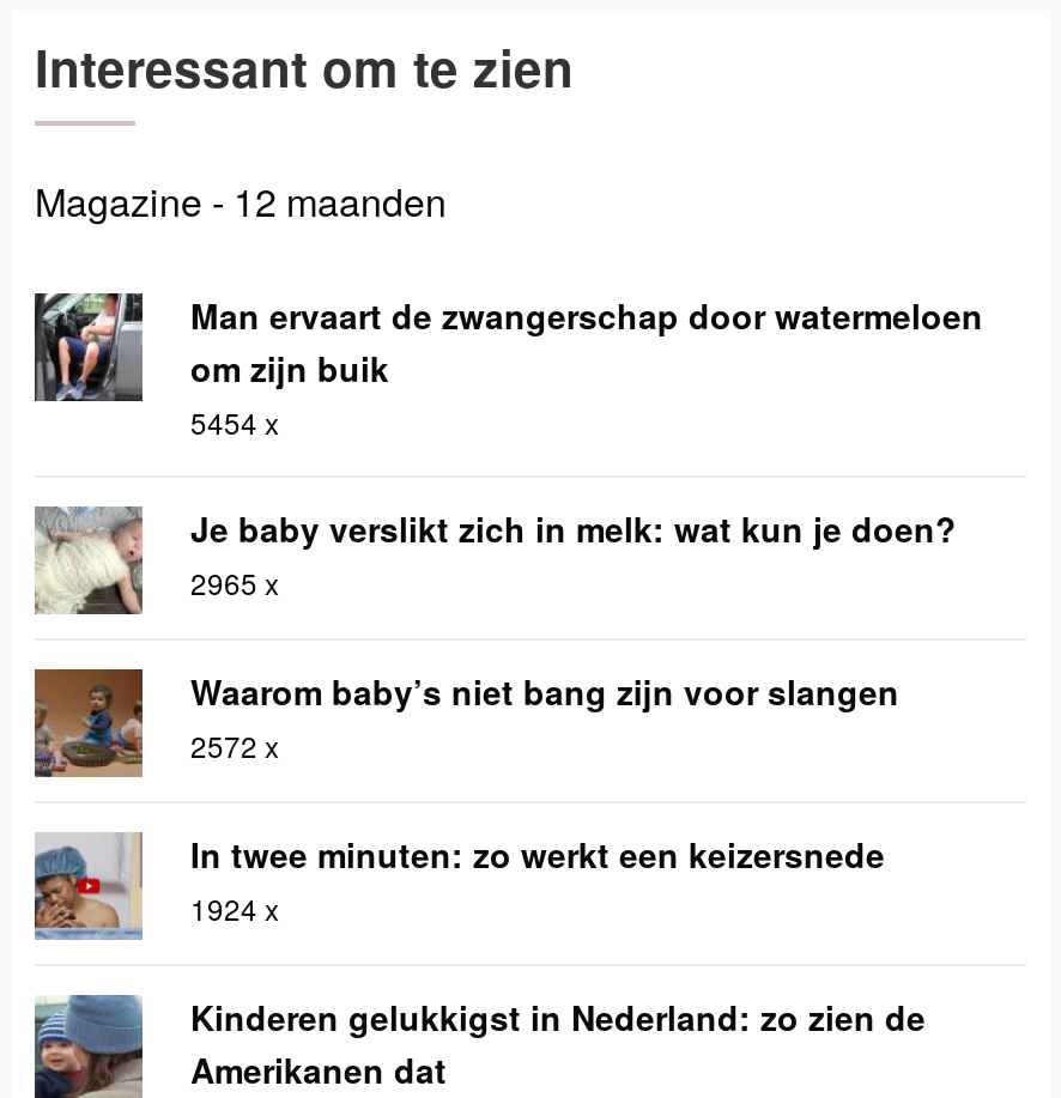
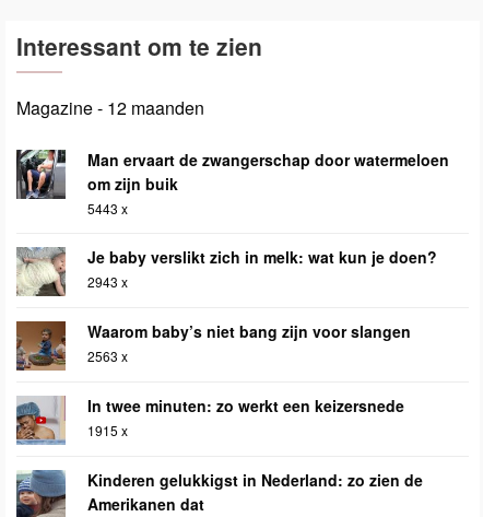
- 5454 x
+ 5443 x

- 2965 x
+ 2943 x

- 2572 x
+ 2563 x

- 1924 x
+ 1915 x
